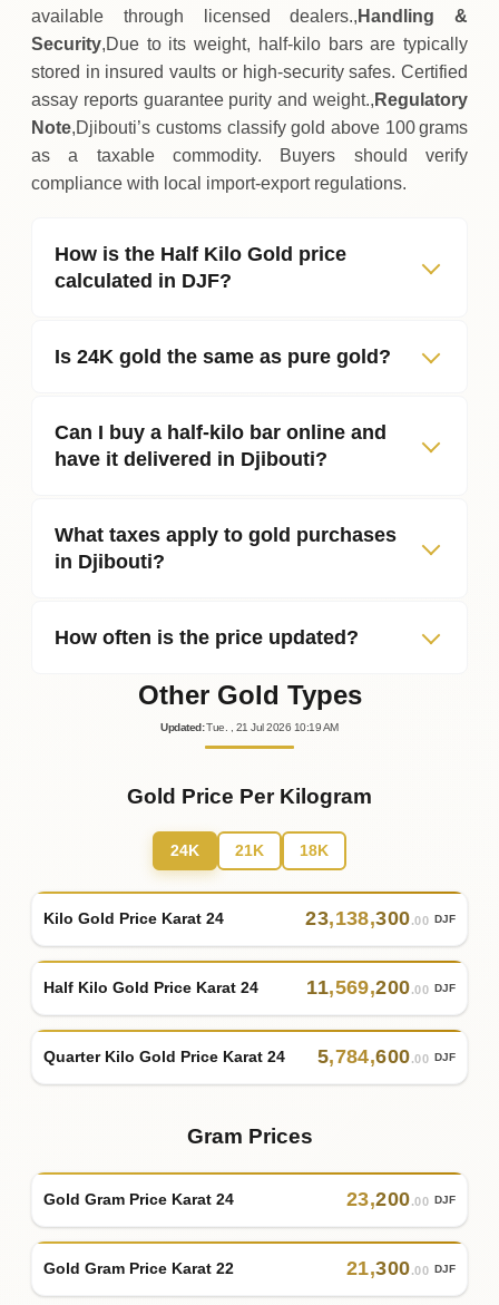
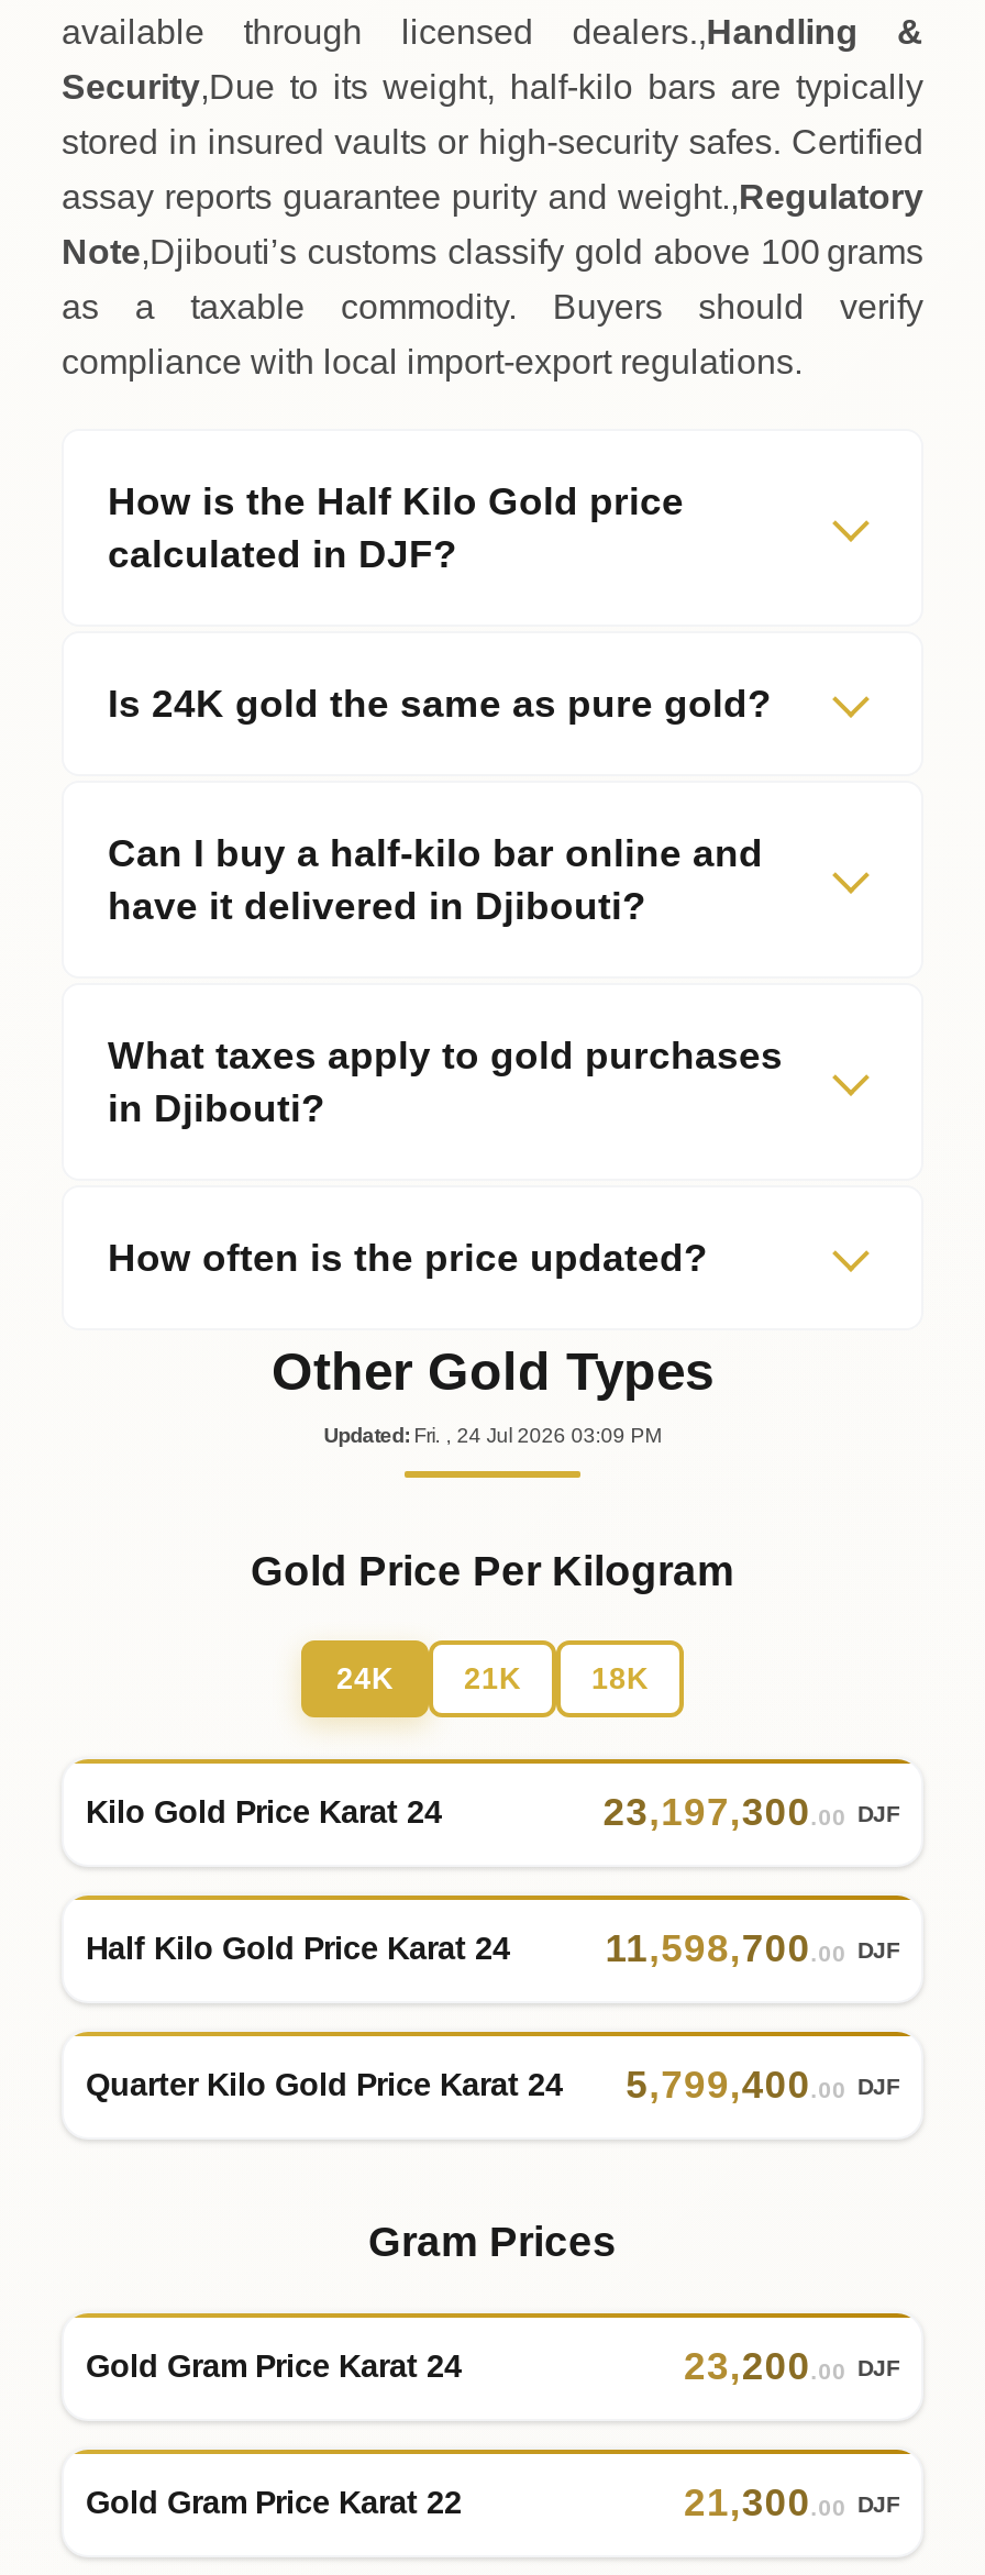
- Updated: Tue., 21 Jul 2026 10:19 AM
+ Updated: Fri., 24 Jul 2026 03:09 PM

- 23,138,300.00 DJF
+ 23,197,300.00 DJF

- 11,569,200.00 DJF
+ 11,598,700.00 DJF

- Quarter Kilo Gold Price Karat 24 5,784,600.00 DJF
+ Quarter Kilo Gold Price Karat 24 5,799,400.00 DJF
